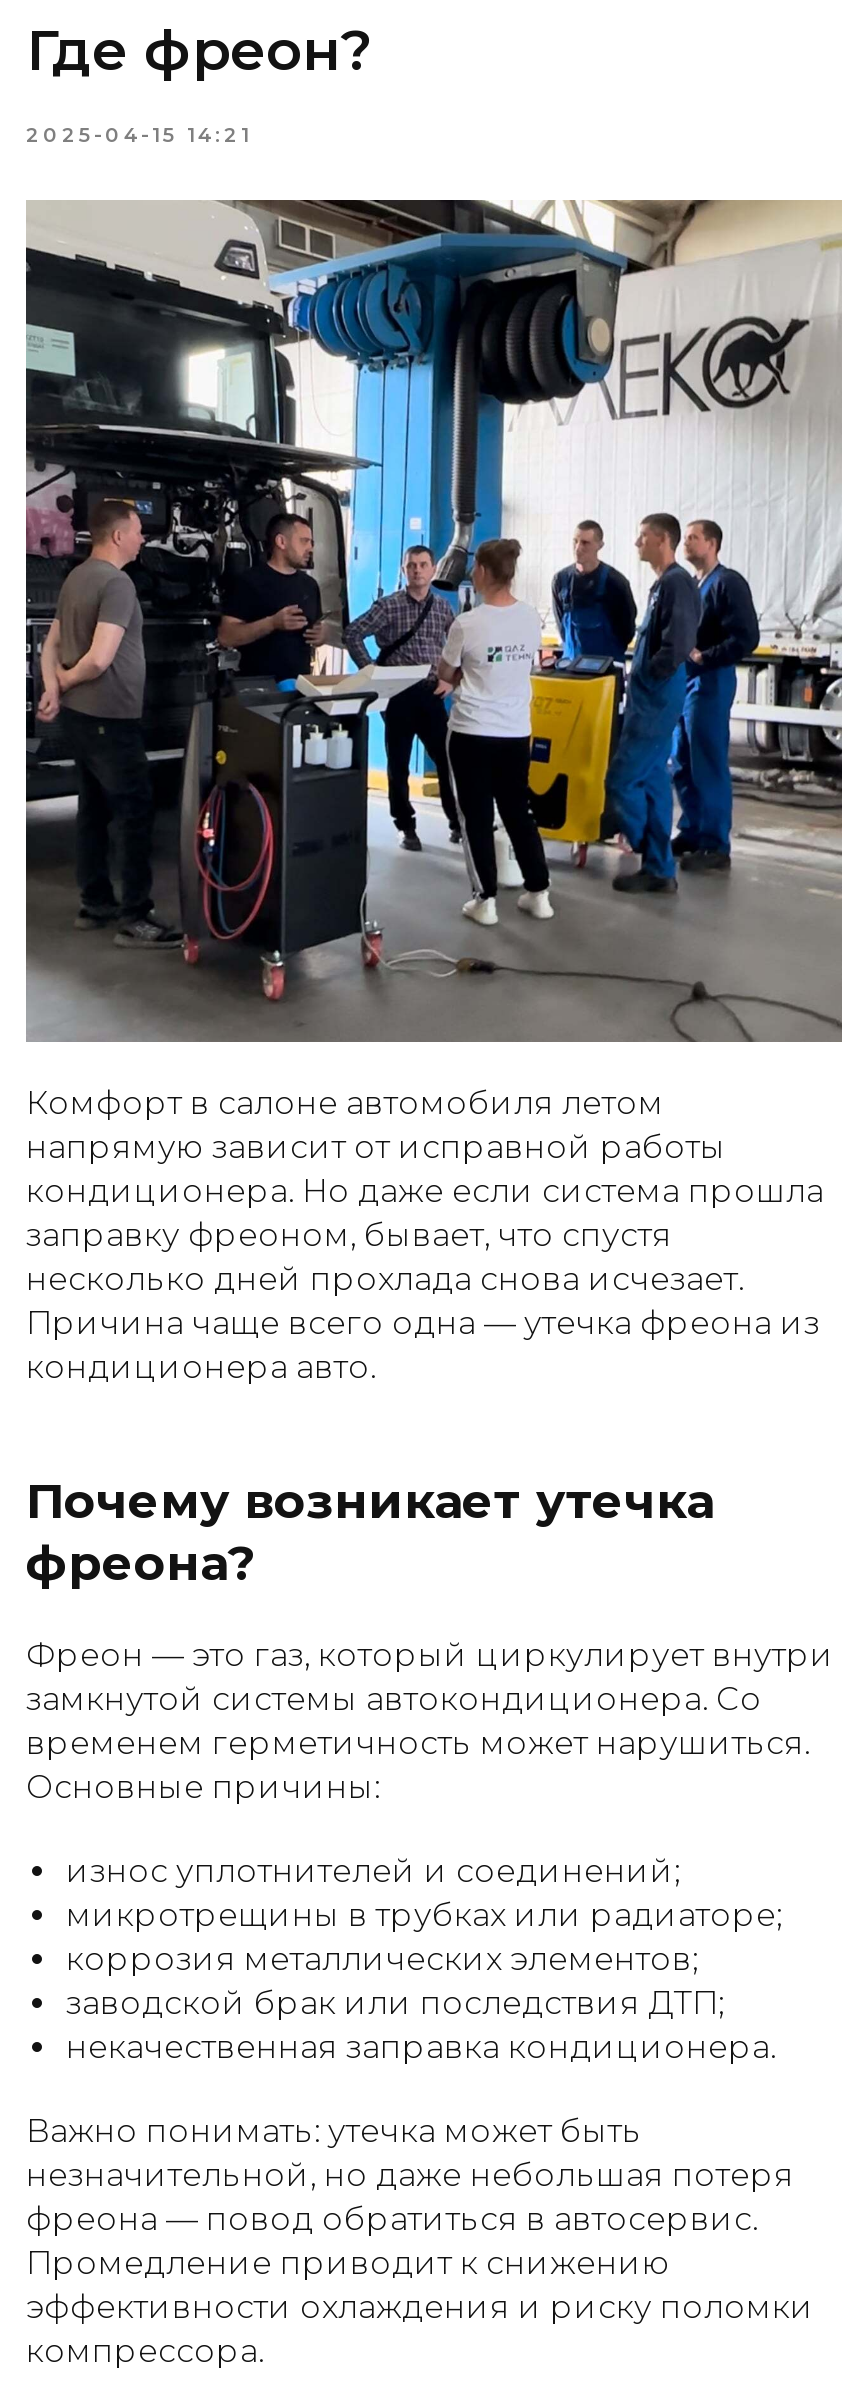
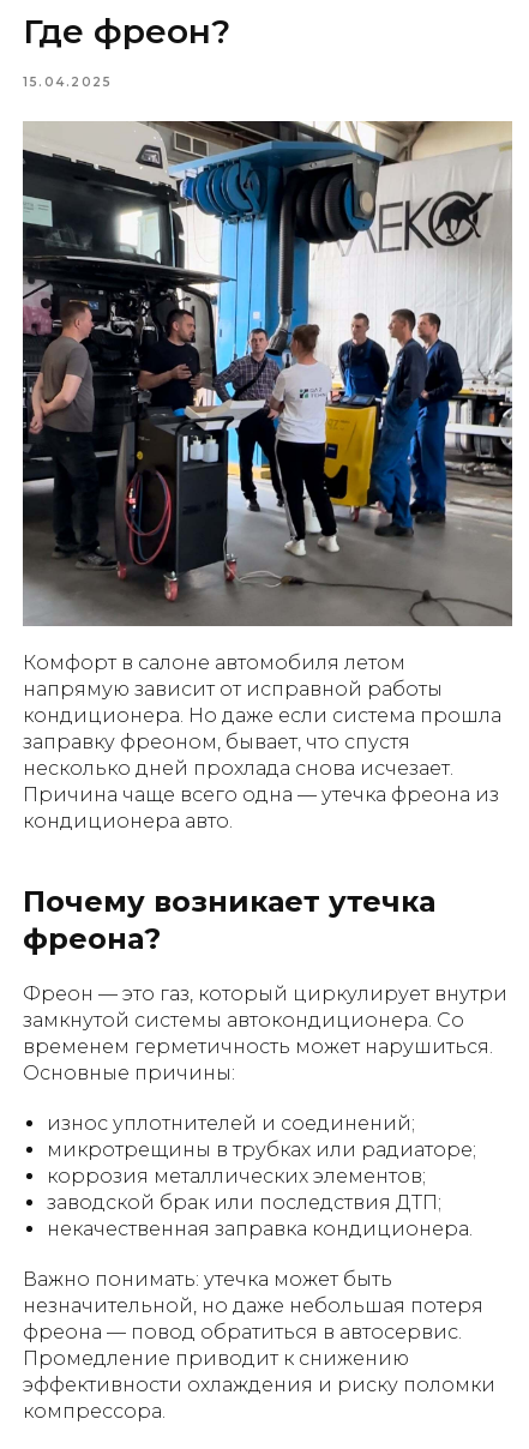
- 2025-04-15 14:21
+ 15.04.2025
